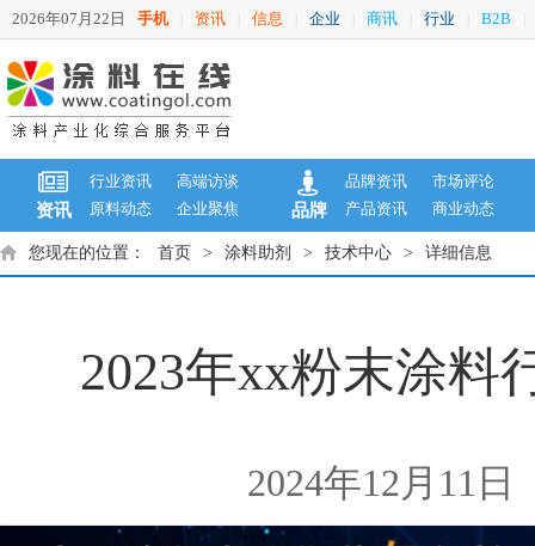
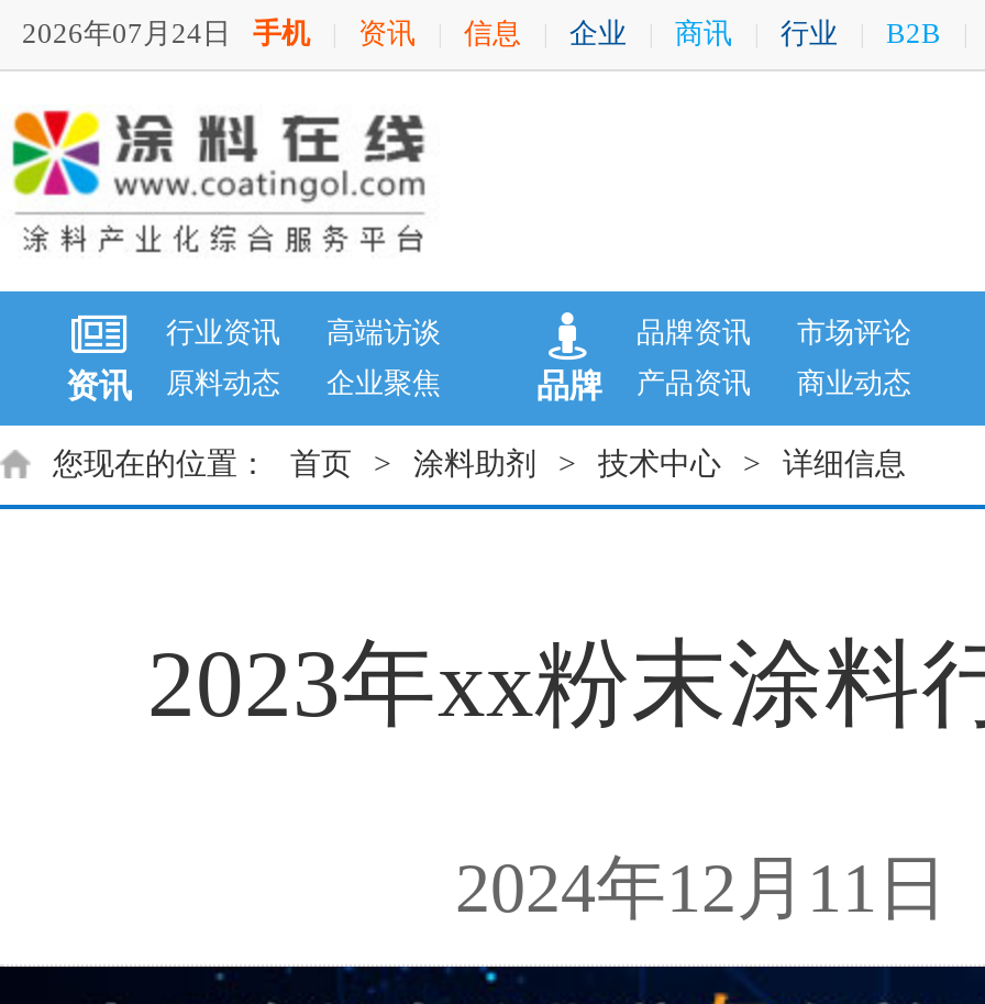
- 2026年07月22日 手机 资讯 信息 企业 商讯 行业 B2B
+ 2026年07月24日 手机 资讯 信息 企业 商讯 行业 B2B
